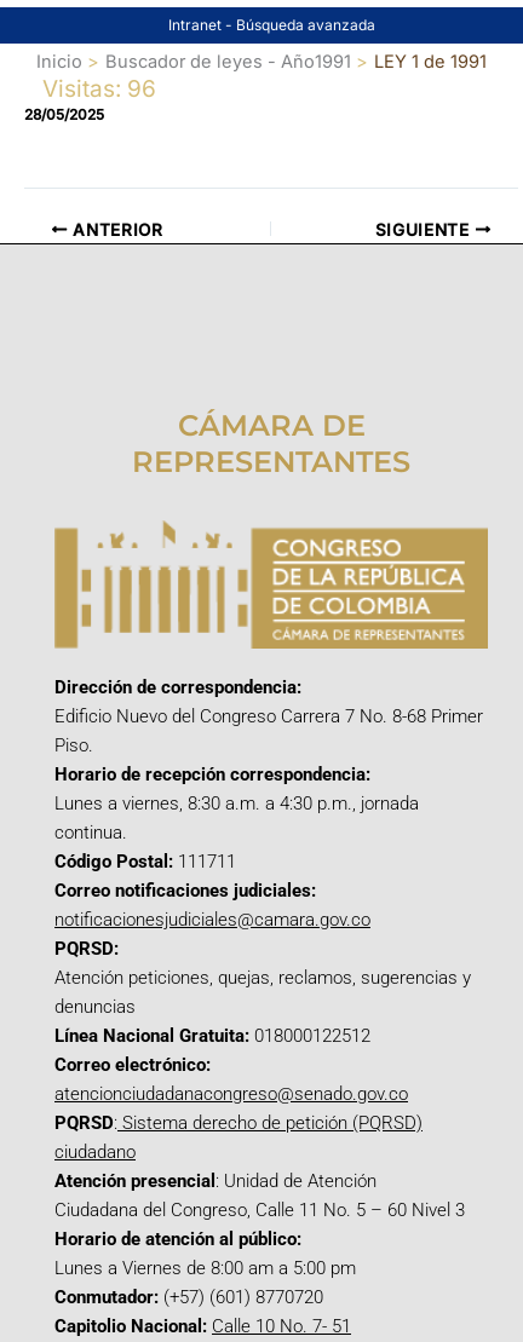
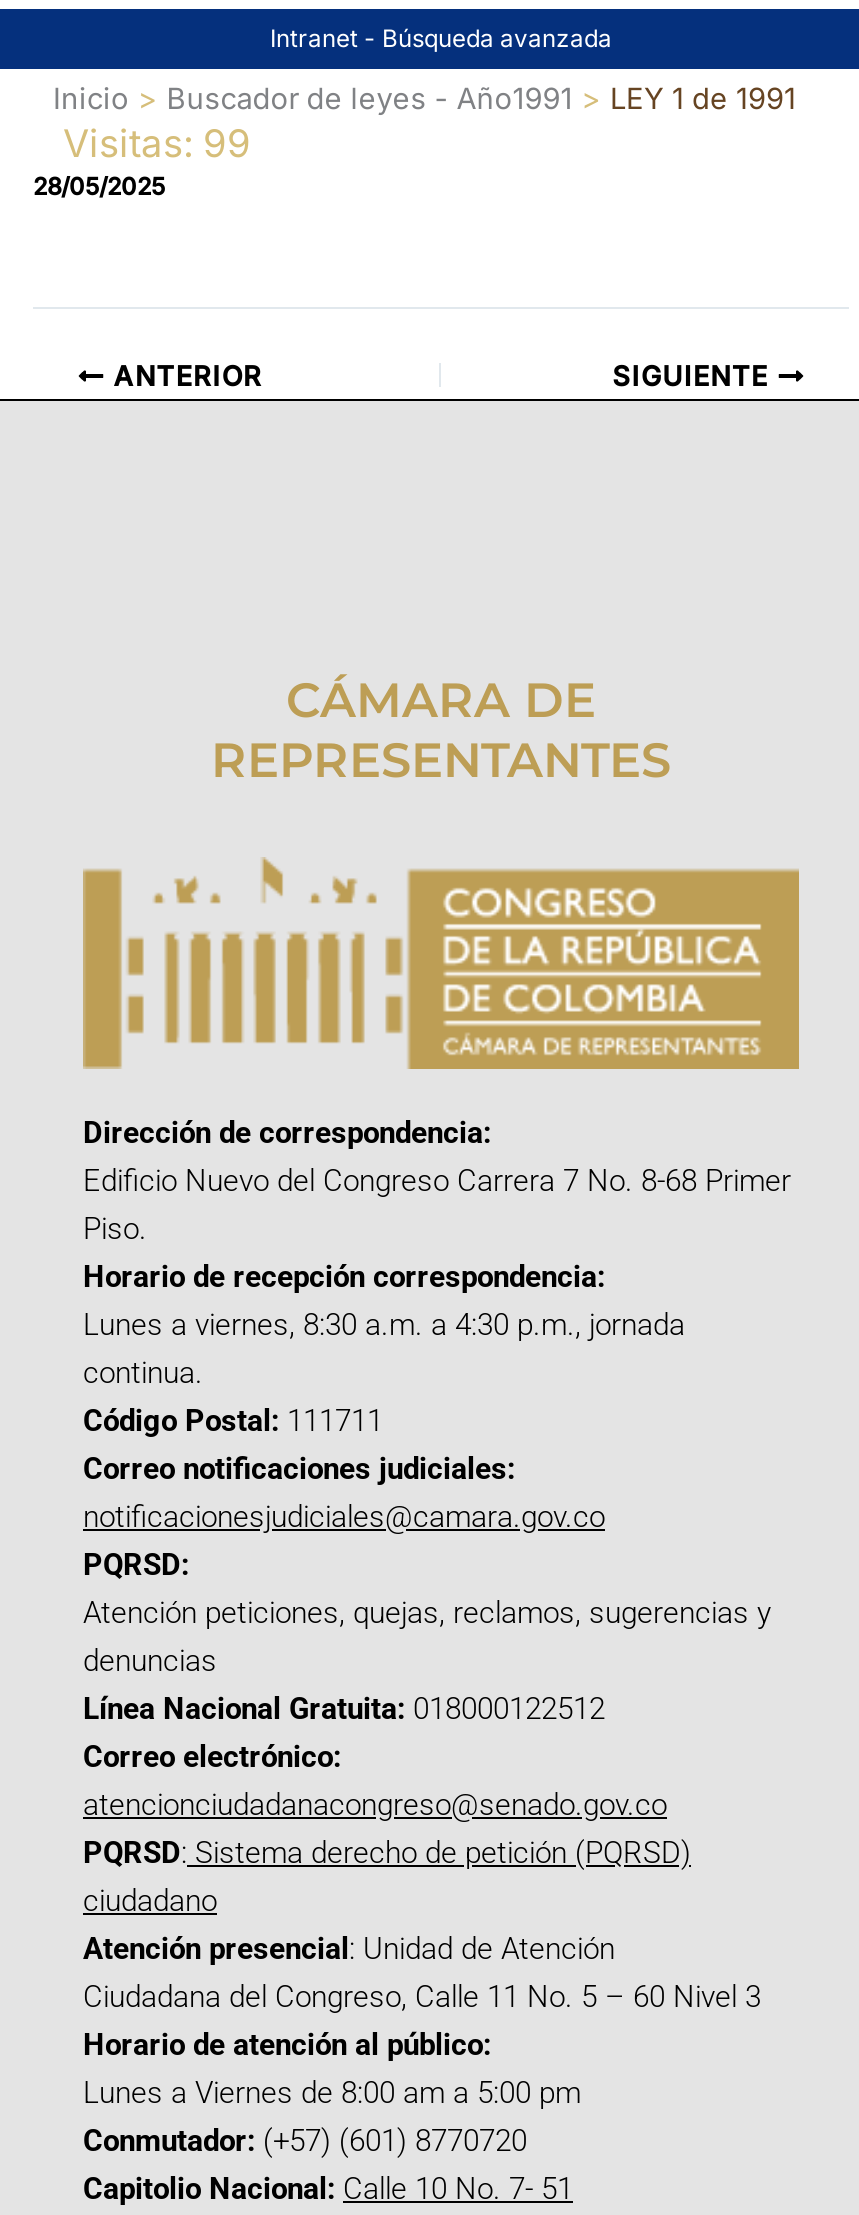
- Visitas: 96
+ Visitas: 99
